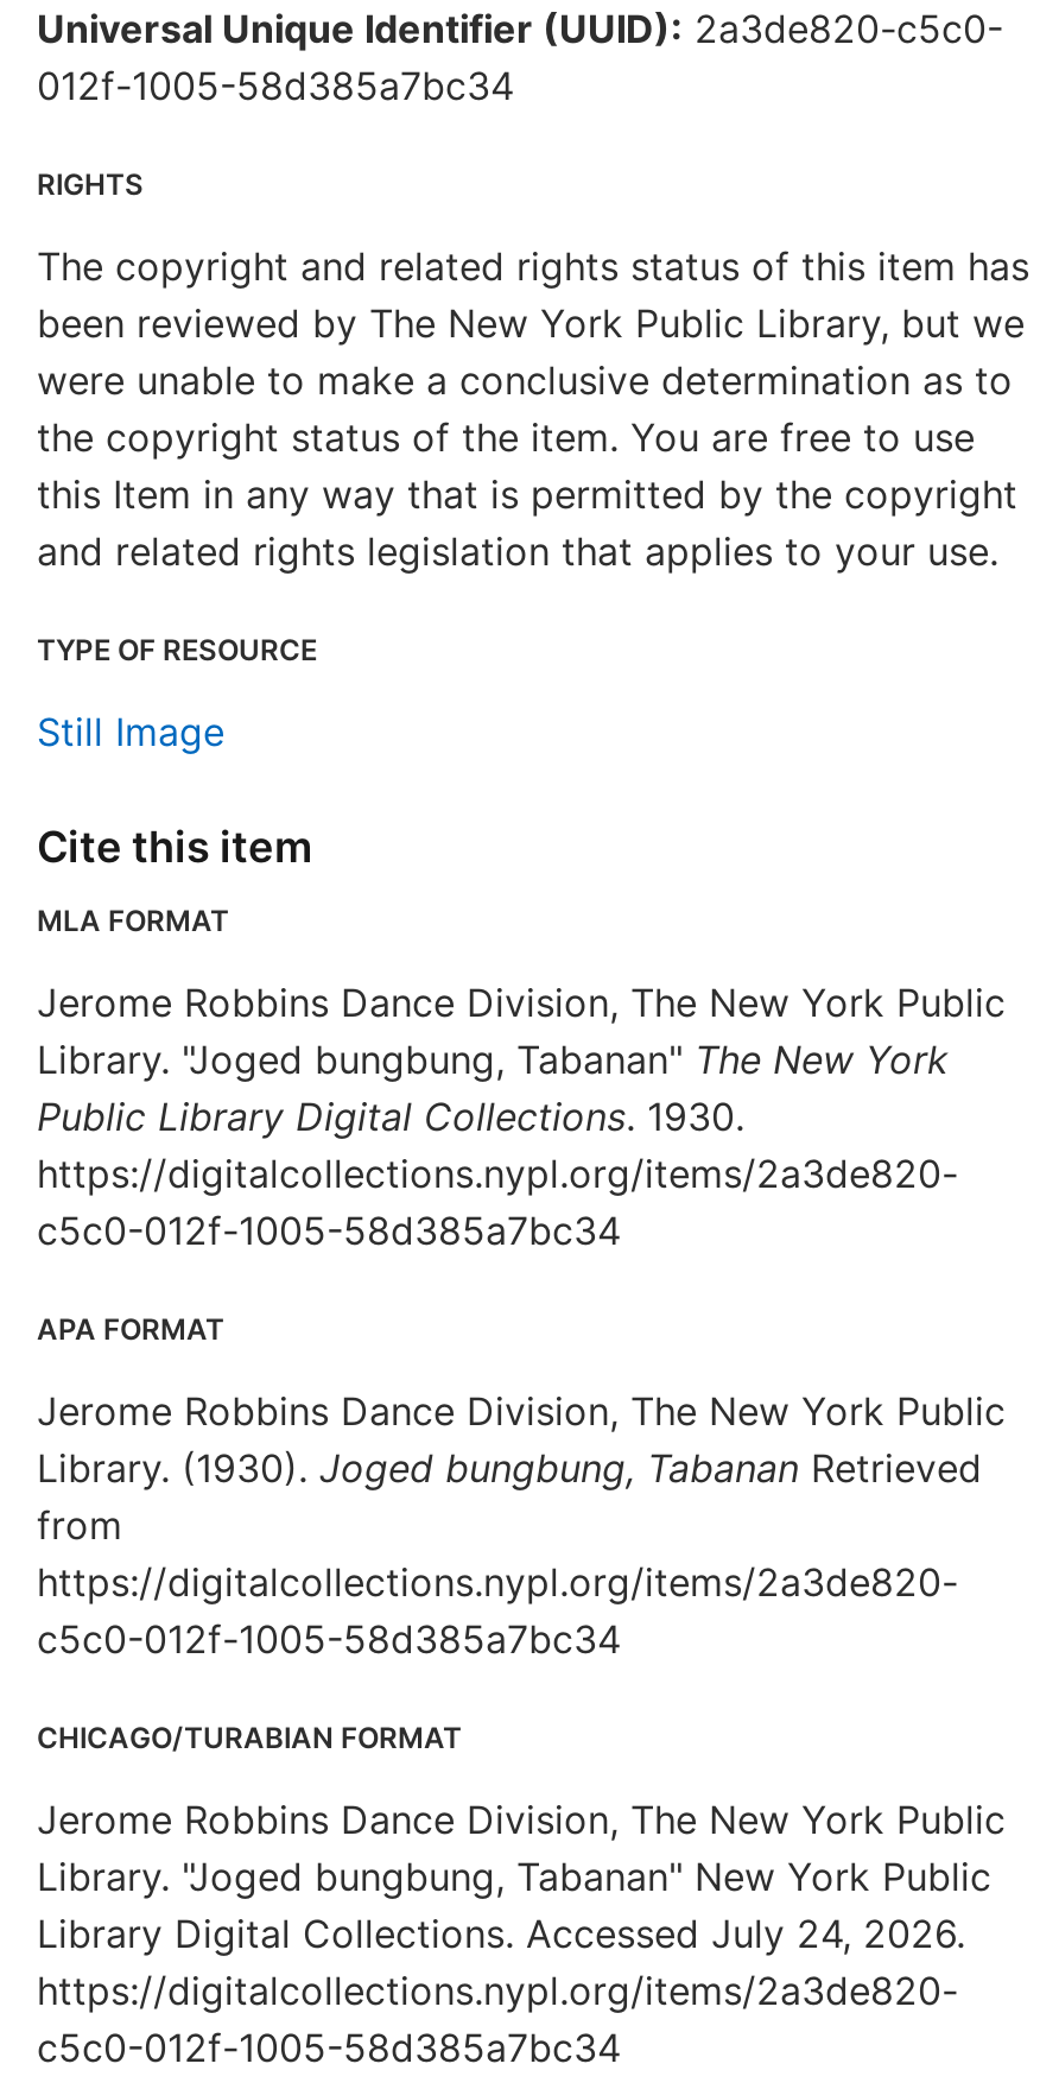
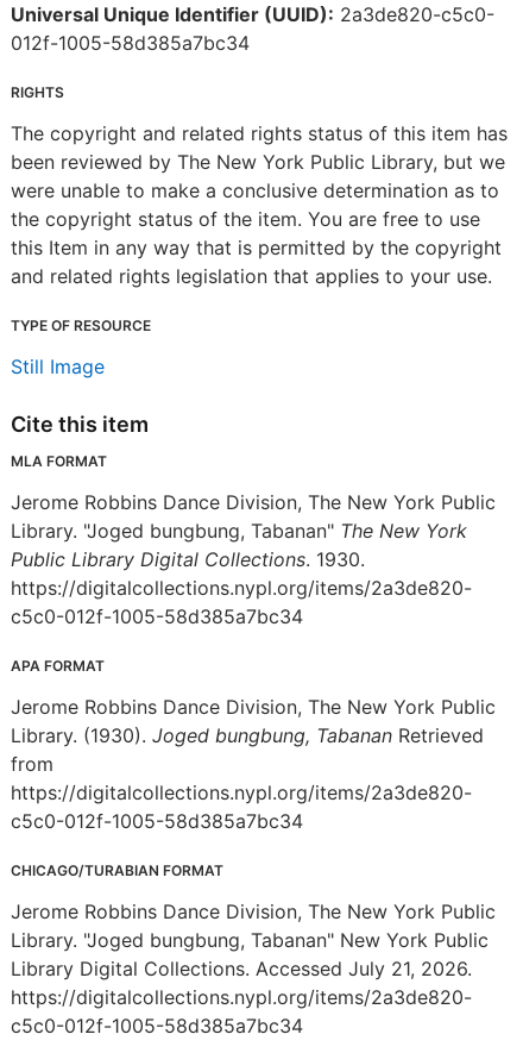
- Library Digital Collections. Accessed July 24, 2026.
+ Library Digital Collections. Accessed July 21, 2026.
